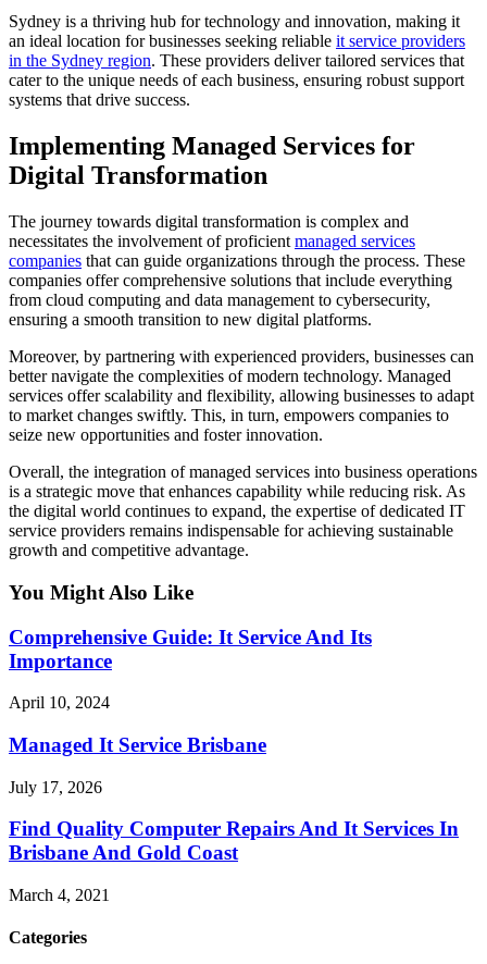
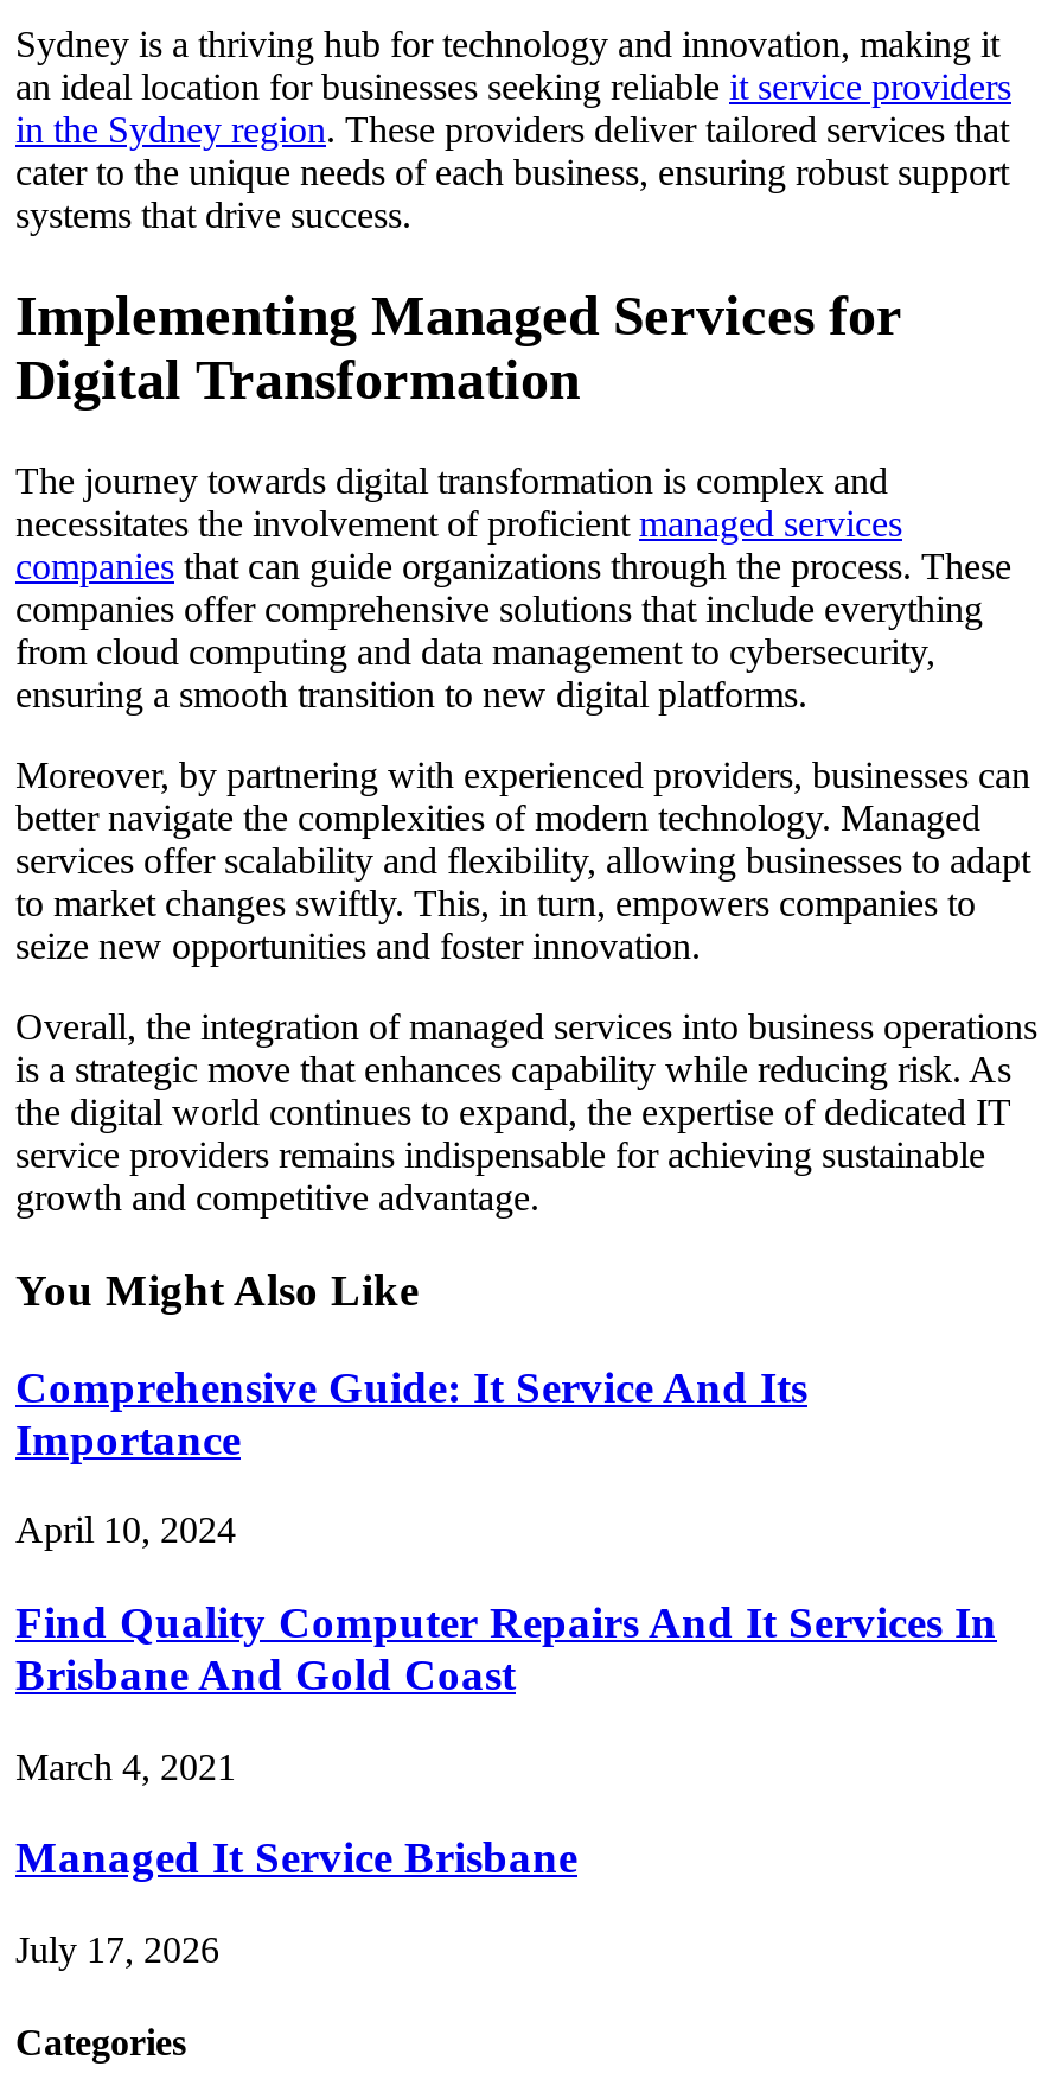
moved down: Managed It Service Brisbane | July 17, 2026

moved up: Find Quality Computer Repairs And It Services In | Brisbane And Gold Coast | March 4, 2021
